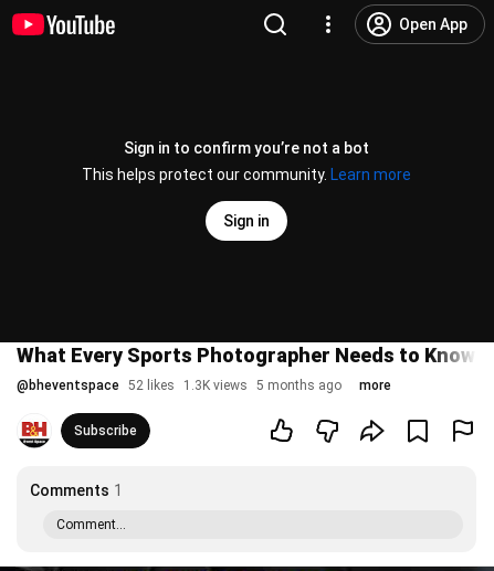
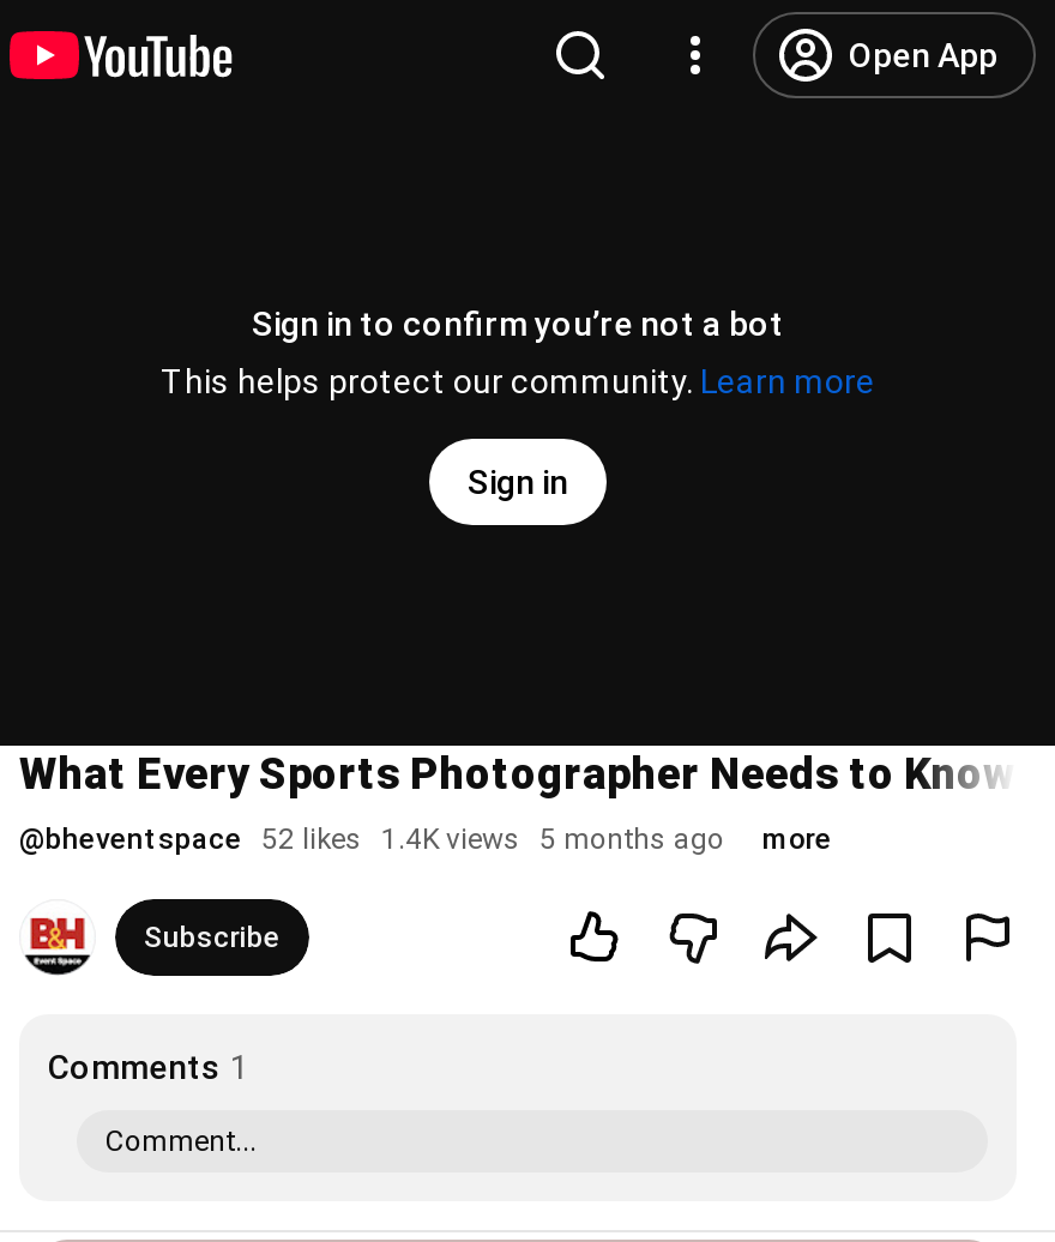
- @bheventspace 52 likes 1.3K views 5 months ago
+ @bheventspace 52 likes 1.4K views 5 months ago
